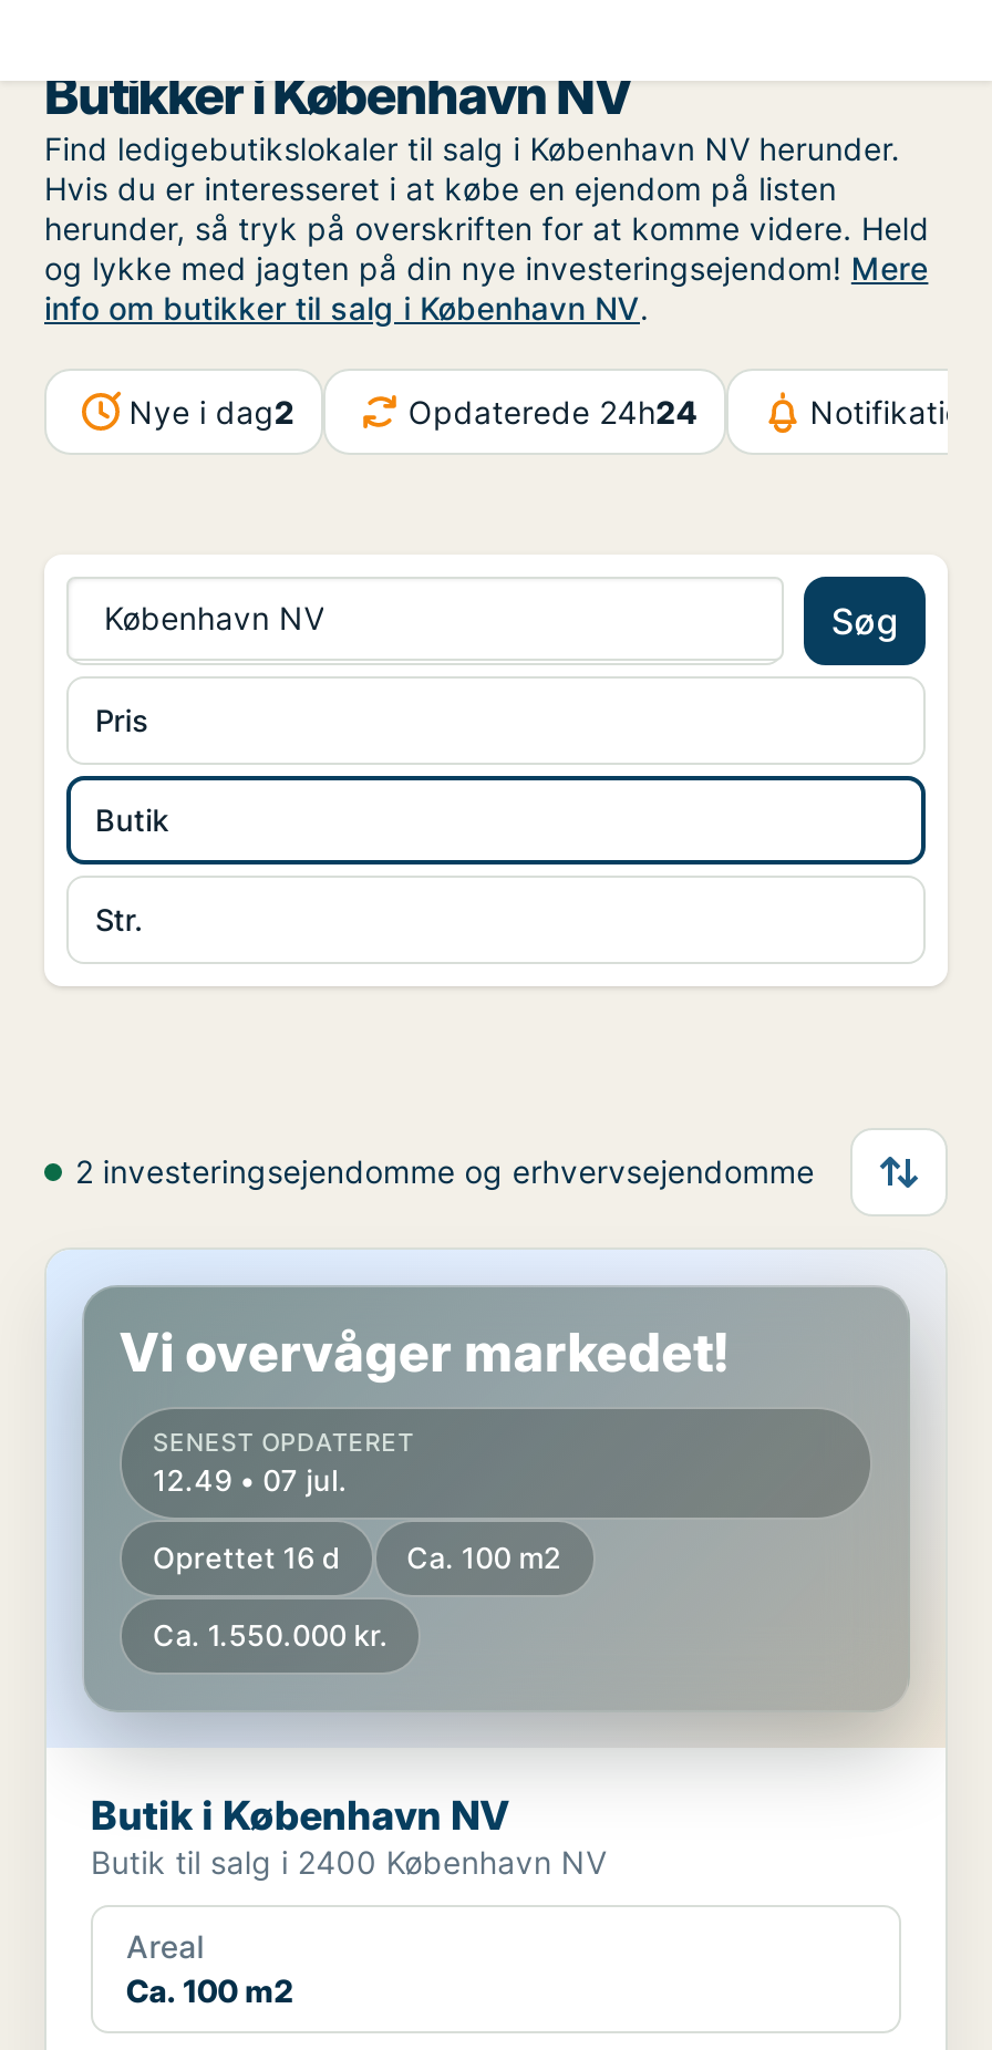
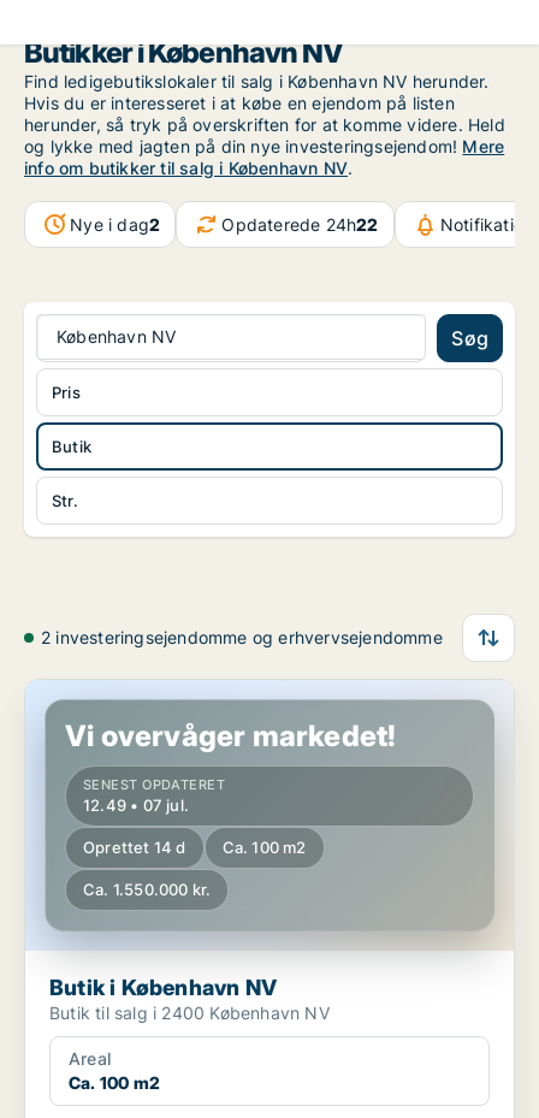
- Opdaterede 24h24
+ Opdaterede 24h22

- Oprettet 16 d Ca. 100 m2
+ Oprettet 14 d Ca. 100 m2
